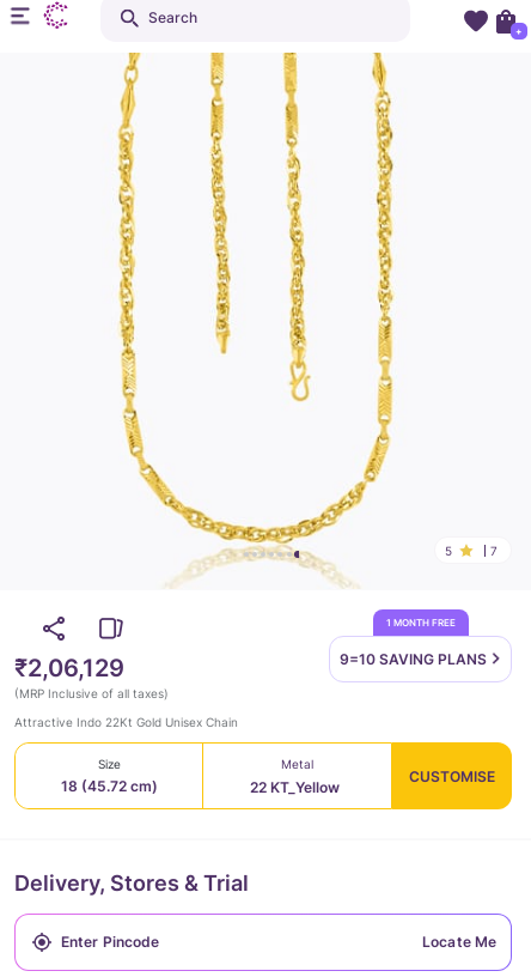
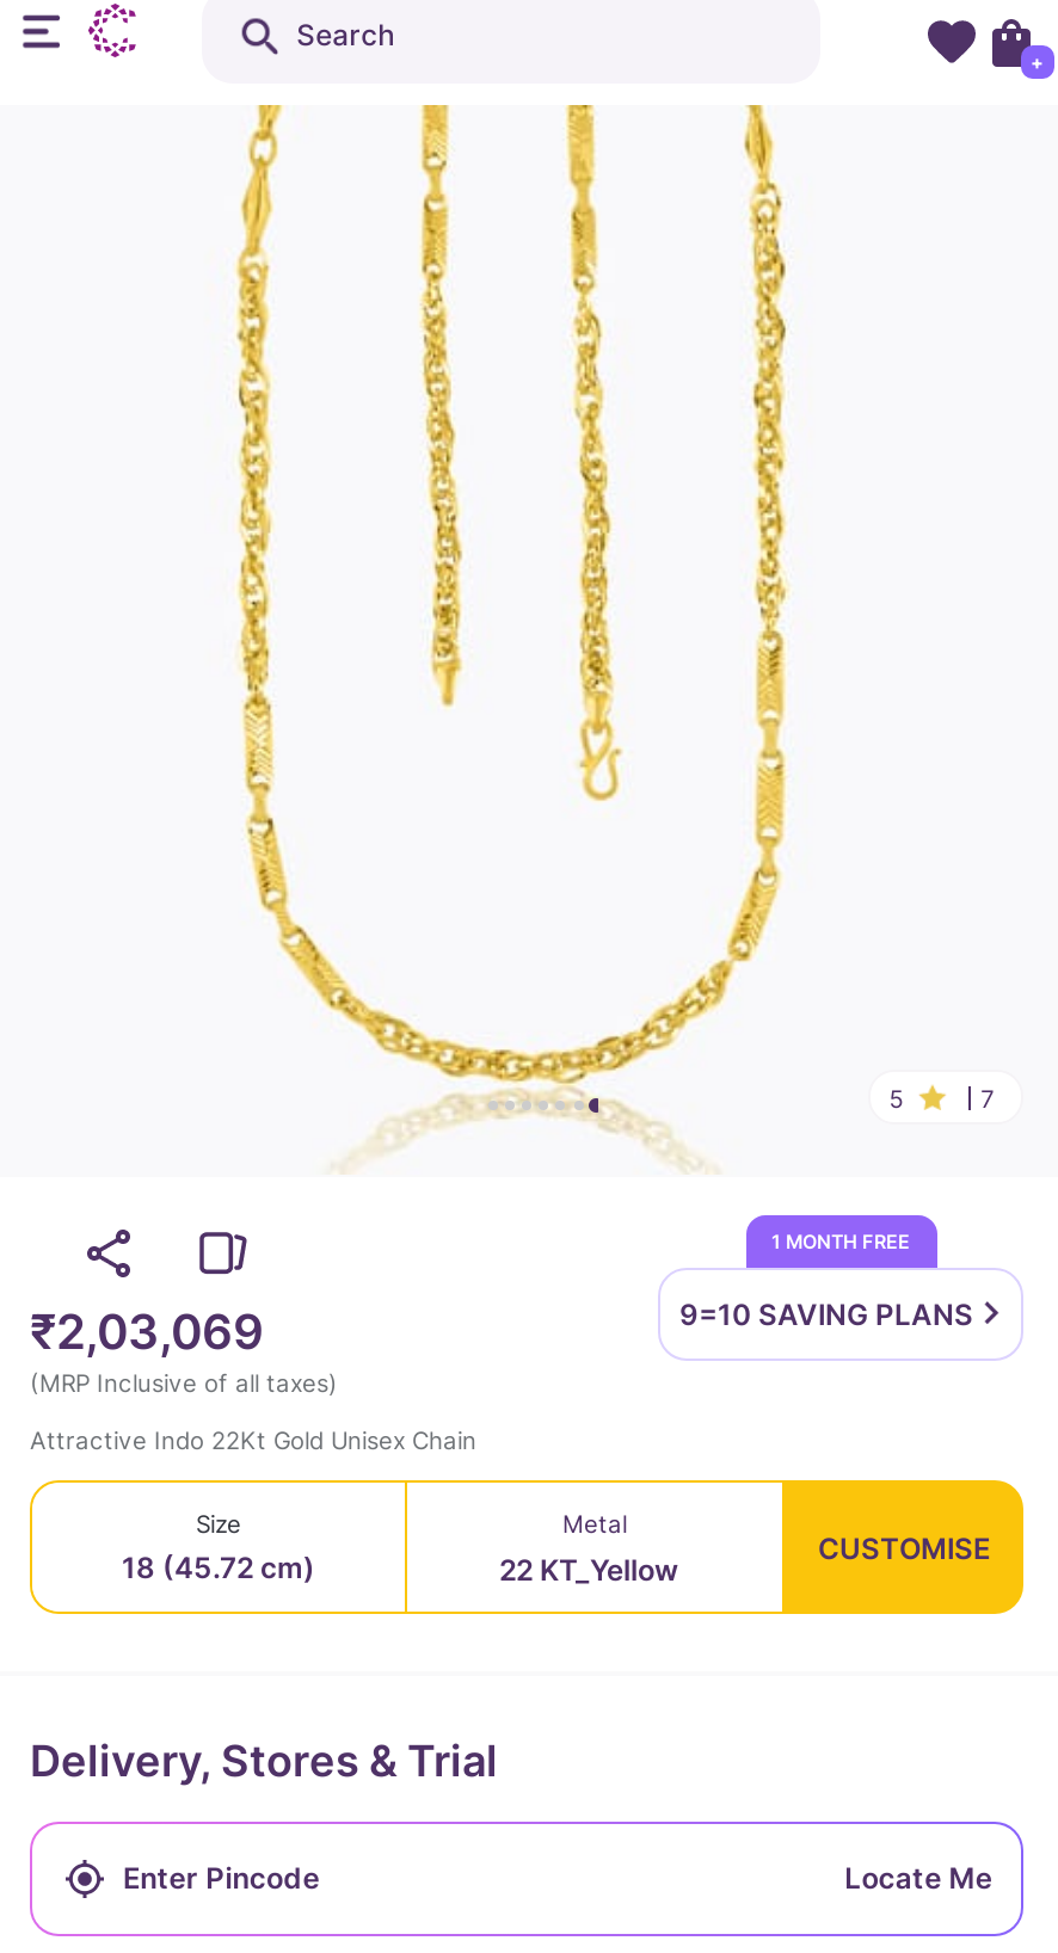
- ₹2,06,129
+ ₹2,03,069
